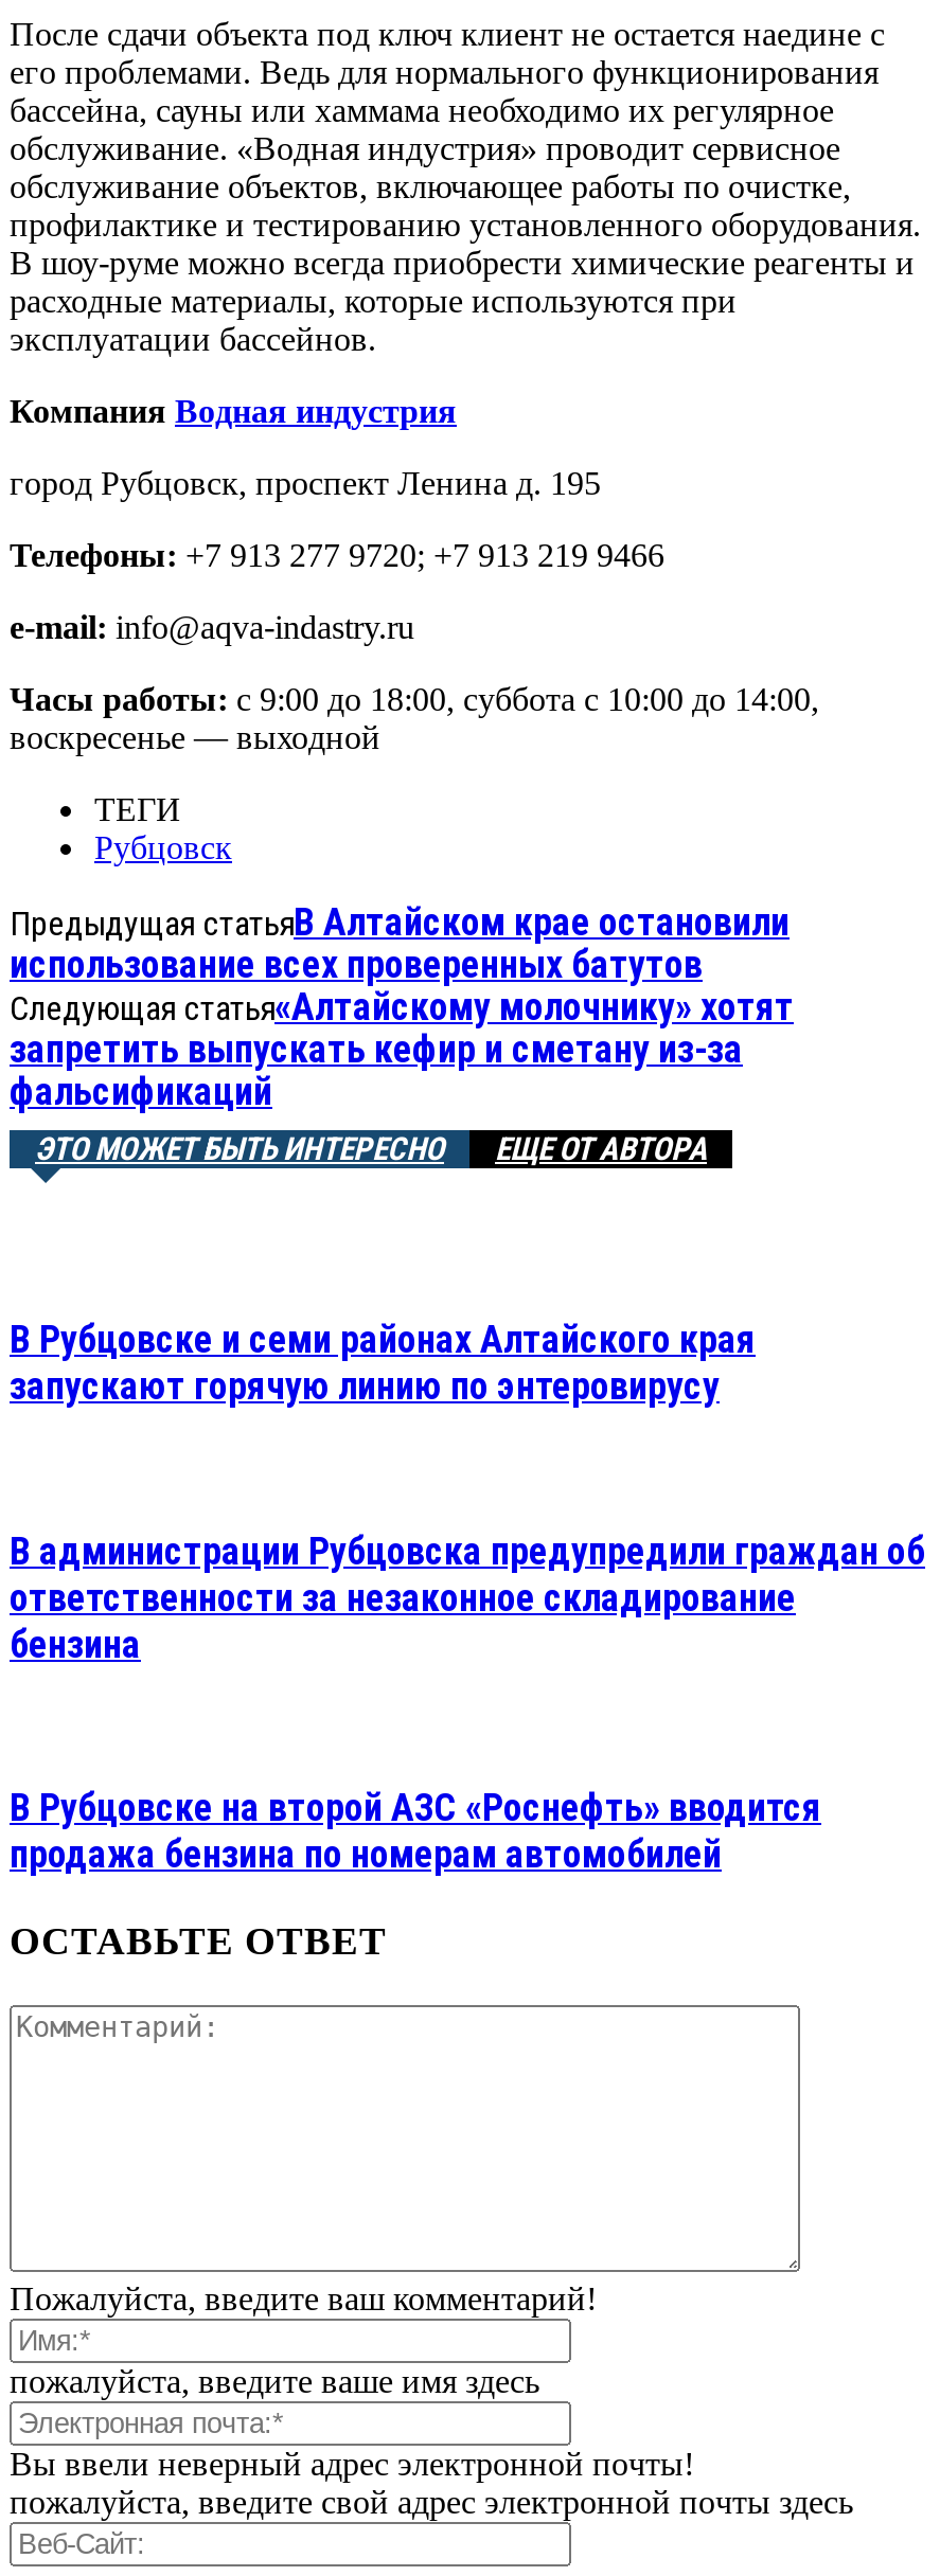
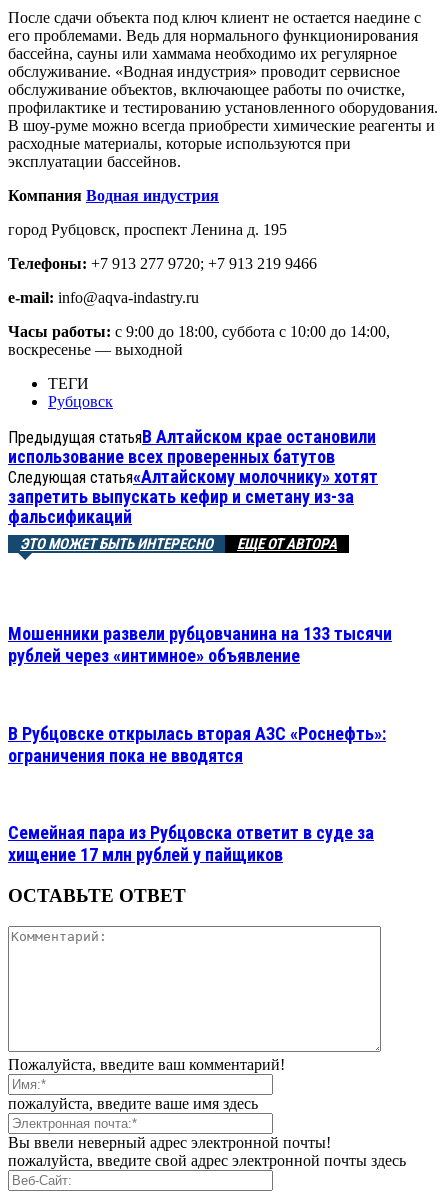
- В Рубцовске и семи районах Алтайского края
- запускают горячую линию по энтеровирусу
+ Мошенники развели рубцовчанина на 133 тысячи
+ рублей через «интимное» объявление

- В администрации Рубцовска предупредили граждан об
- ответственности за незаконное складирование
- бензина
+ В Рубцовске открылась вторая АЗС «Роснефть»:
+ ограничения пока не вводятся

- В Рубцовске на второй АЗС «Роснефть» вводится
- продажа бензина по номерам автомобилей
+ Семейная пара из Рубцовска ответит в суде за
+ хищение 17 млн рублей у пайщиков
